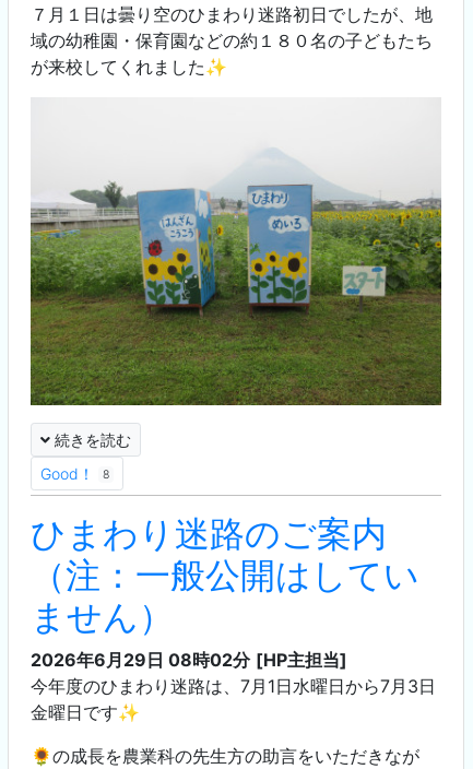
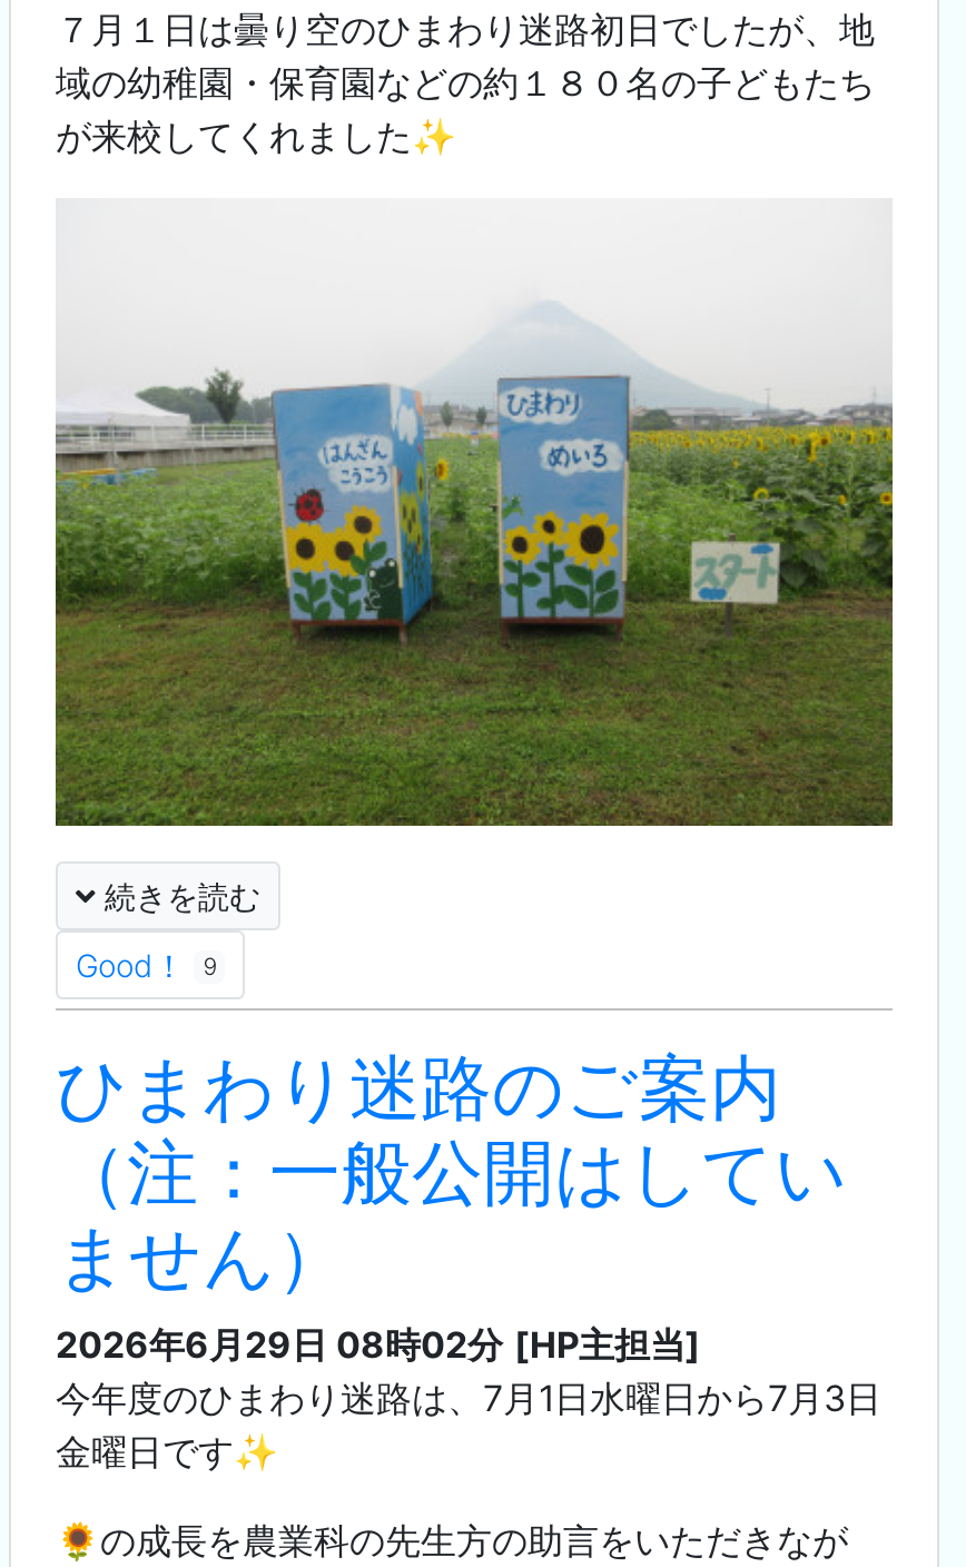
- Good！ 8
+ Good！ 9
